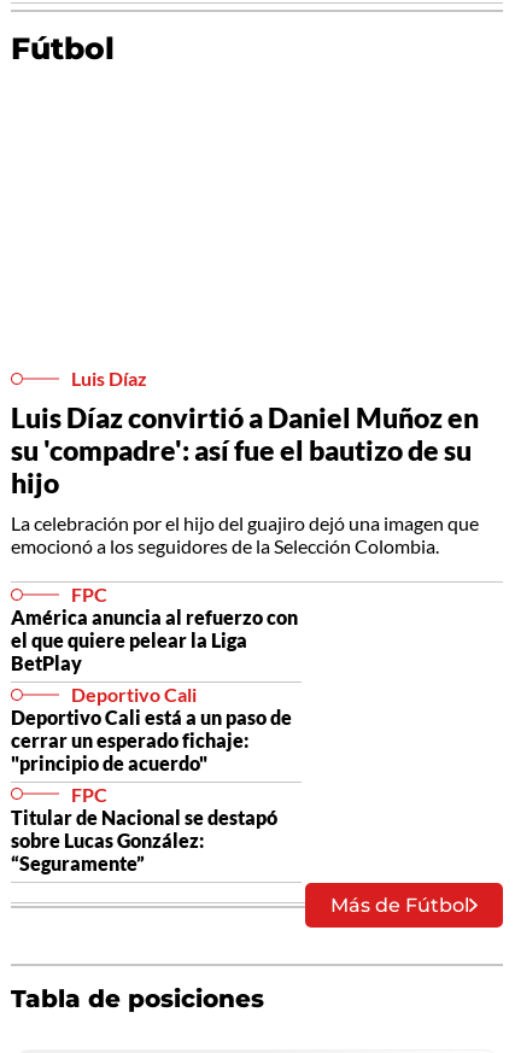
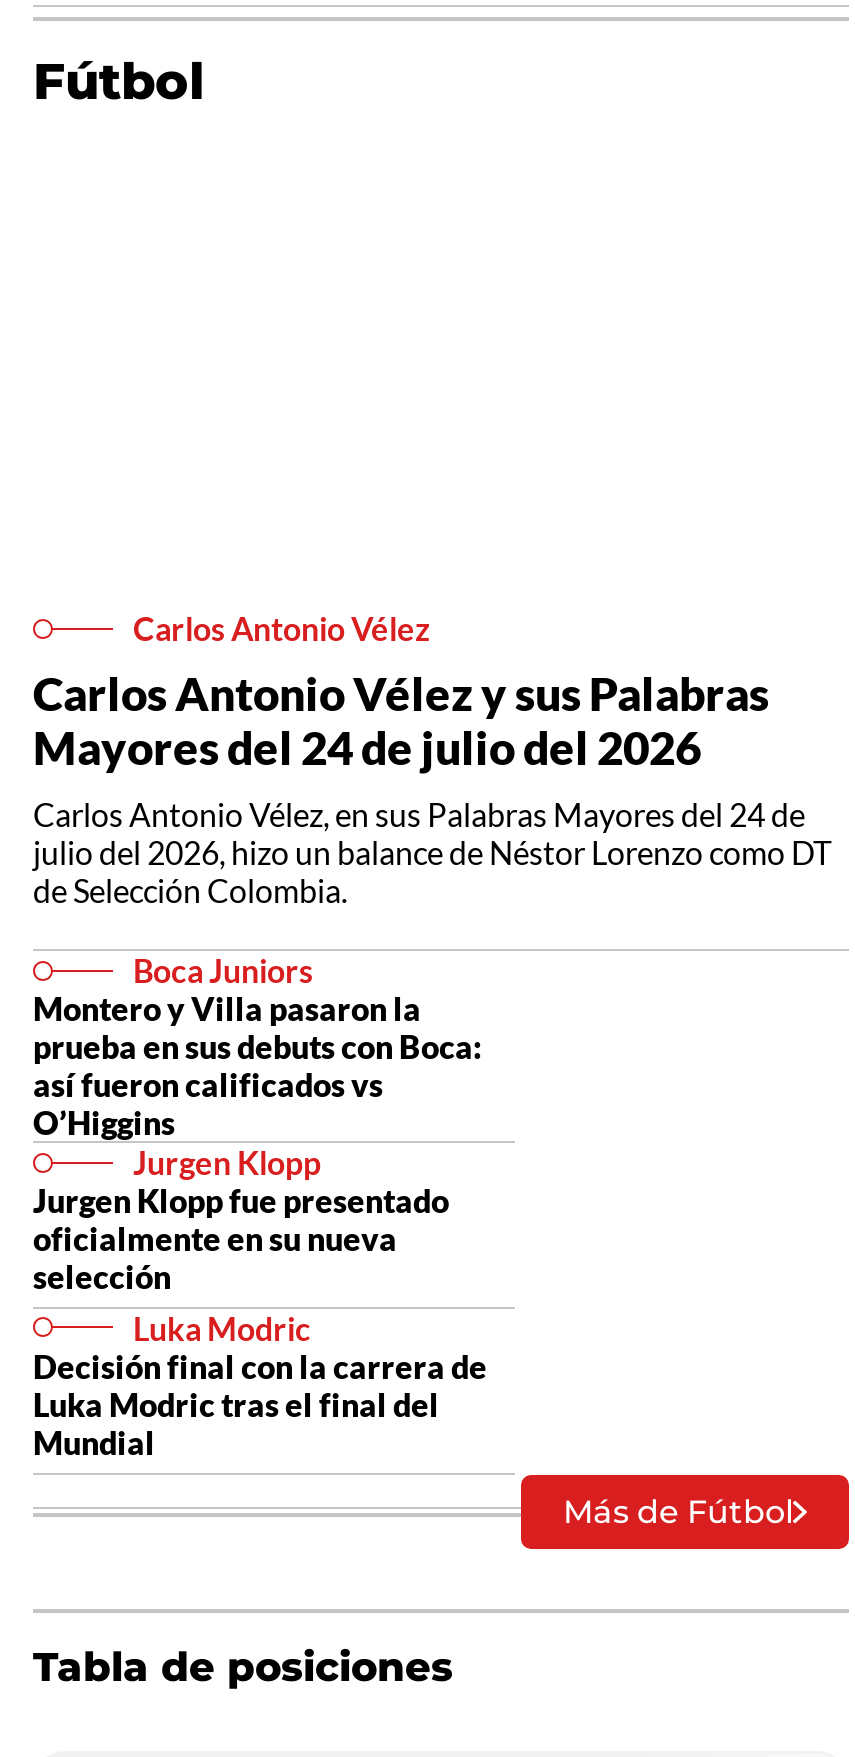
- Luis Díaz
- Luis Díaz convirtió a Daniel Muñoz en
- su 'compadre': así fue el bautizo de su
- hijo
- La celebración por el hijo del guajiro dejó una imagen que
- emocionó a los seguidores de la Selección Colombia.
+ Carlos Antonio Vélez
+ Carlos Antonio Vélez y sus Palabras
+ Mayores del 24 de julio del 2026
+ Carlos Antonio Vélez, en sus Palabras Mayores del 24 de
+ julio del 2026, hizo un balance de Néstor Lorenzo como DT
+ de Selección Colombia.

- FPC
- América anuncia al refuerzo con
- el que quiere pelear la Liga
- BetPlay
- Deportivo Cali
- Deportivo Cali está a un paso de
- cerrar un esperado fichaje:
- "principio de acuerdo"
- FPC
- Titular de Nacional se destapó
- sobre Lucas González:
- “Seguramente”
+ Boca Juniors
+ Montero y Villa pasaron la
+ prueba en sus debuts con Boca:
+ así fueron calificados vs
+ O’Higgins
+ Jurgen Klopp
+ Jurgen Klopp fue presentado
+ oficialmente en su nueva
+ selección
+ Luka Modric
+ Decisión final con la carrera de
+ Luka Modric tras el final del
+ Mundial
